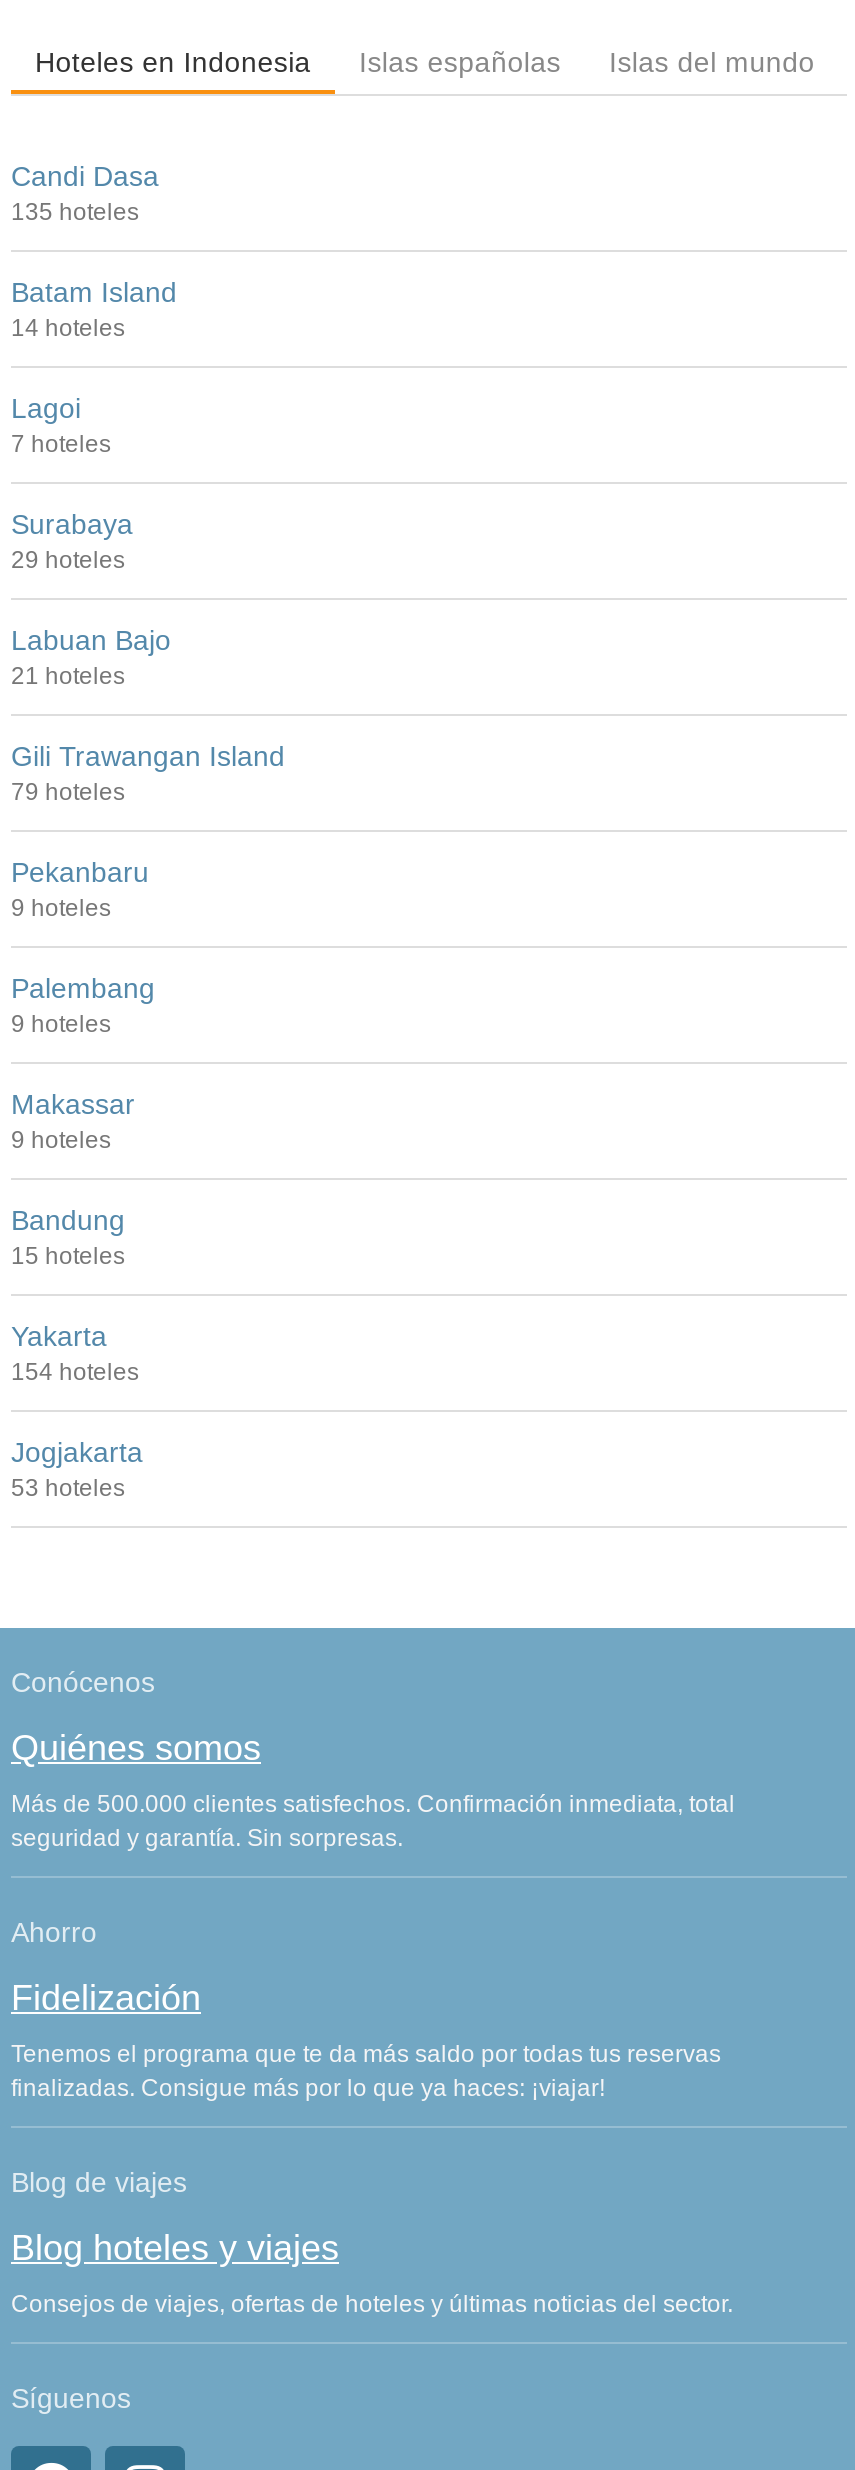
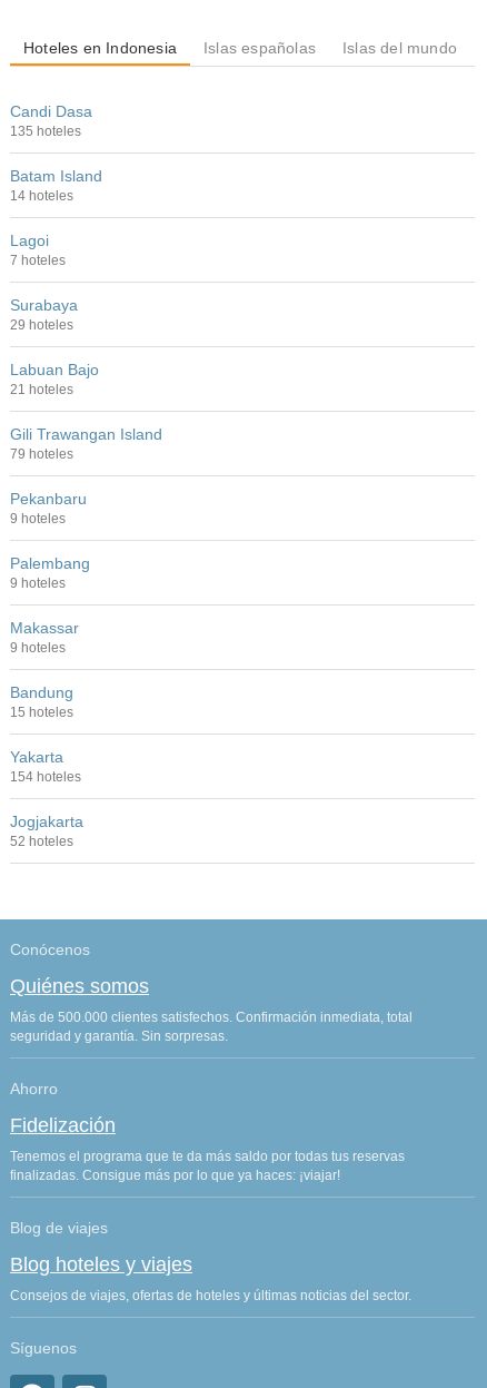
- 53 hoteles
+ 52 hoteles
